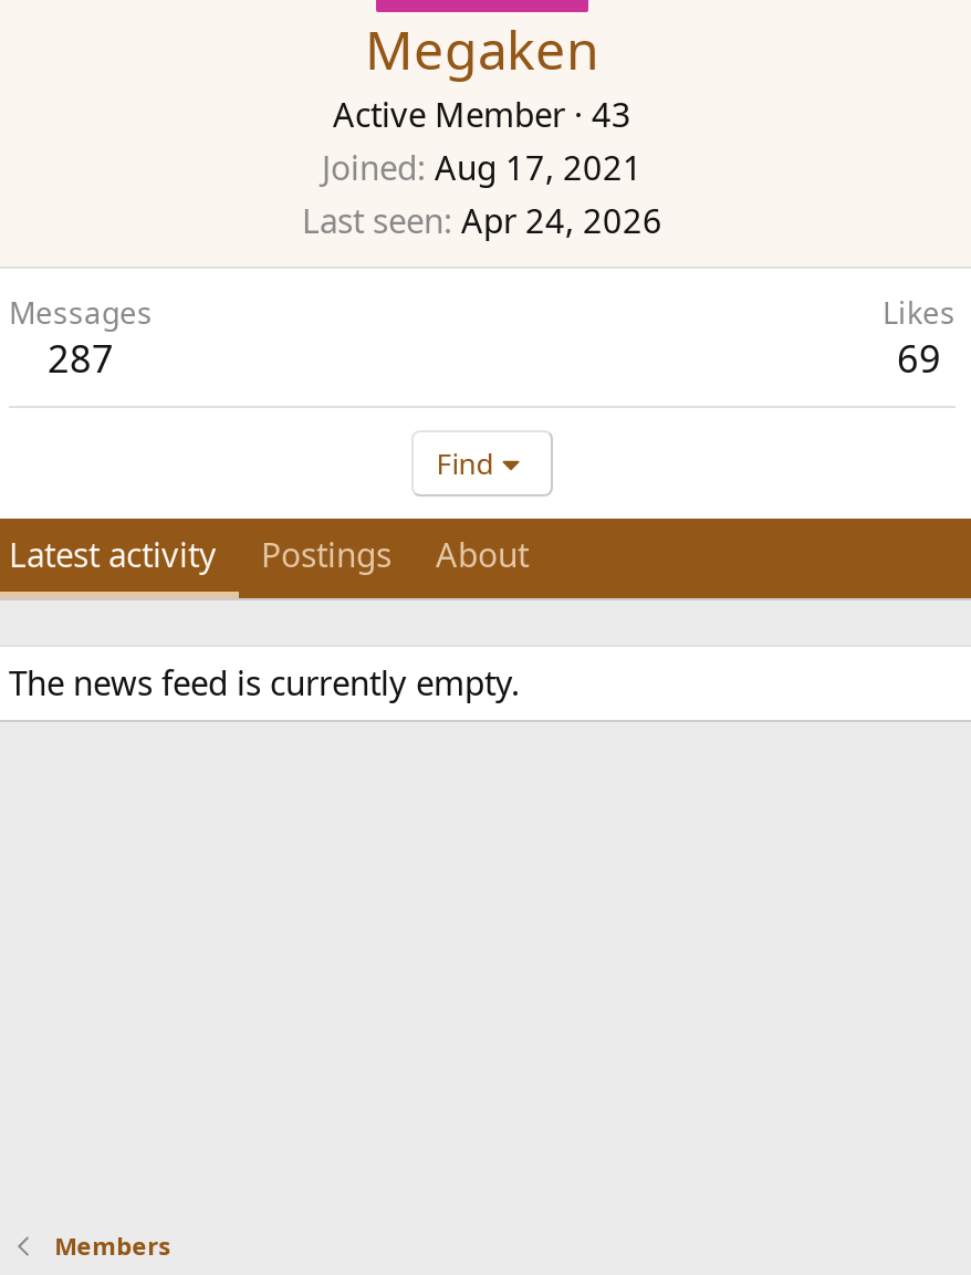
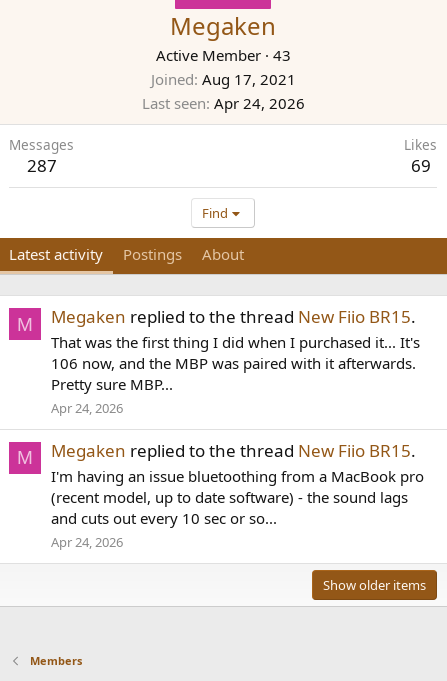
- The news feed is currently empty.
+ M
+ Megaken replied to the thread New Fiio BR15.
+ That was the first thing I did when I purchased it... It's
+ 106 now, and the MBP was paired with it afterwards.
+ Pretty sure MBP...
+ Apr 24, 2026
+ M
+ Megaken replied to the thread New Fiio BR15.
+ I'm having an issue bluetoothing from a MacBook pro
+ (recent model, up to date software) - the sound lags
+ and cuts out every 10 sec or so...
+ Apr 24, 2026
+ Show older items
